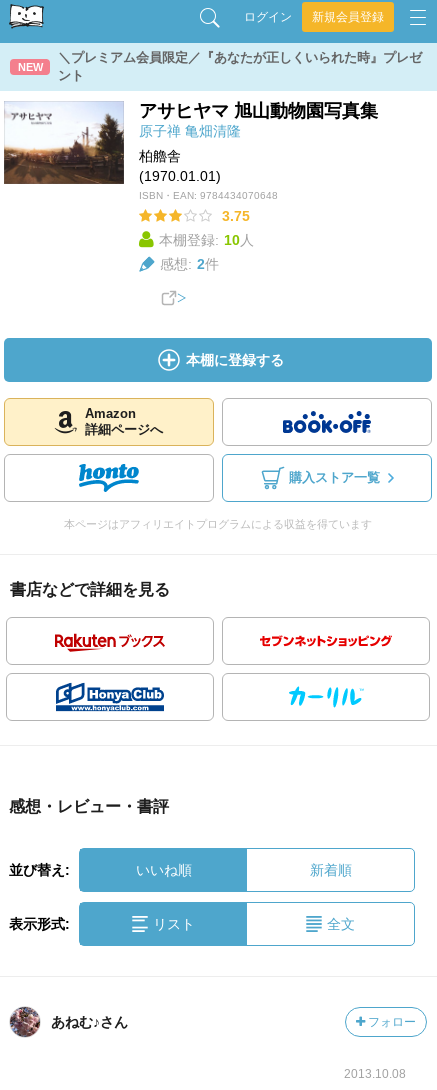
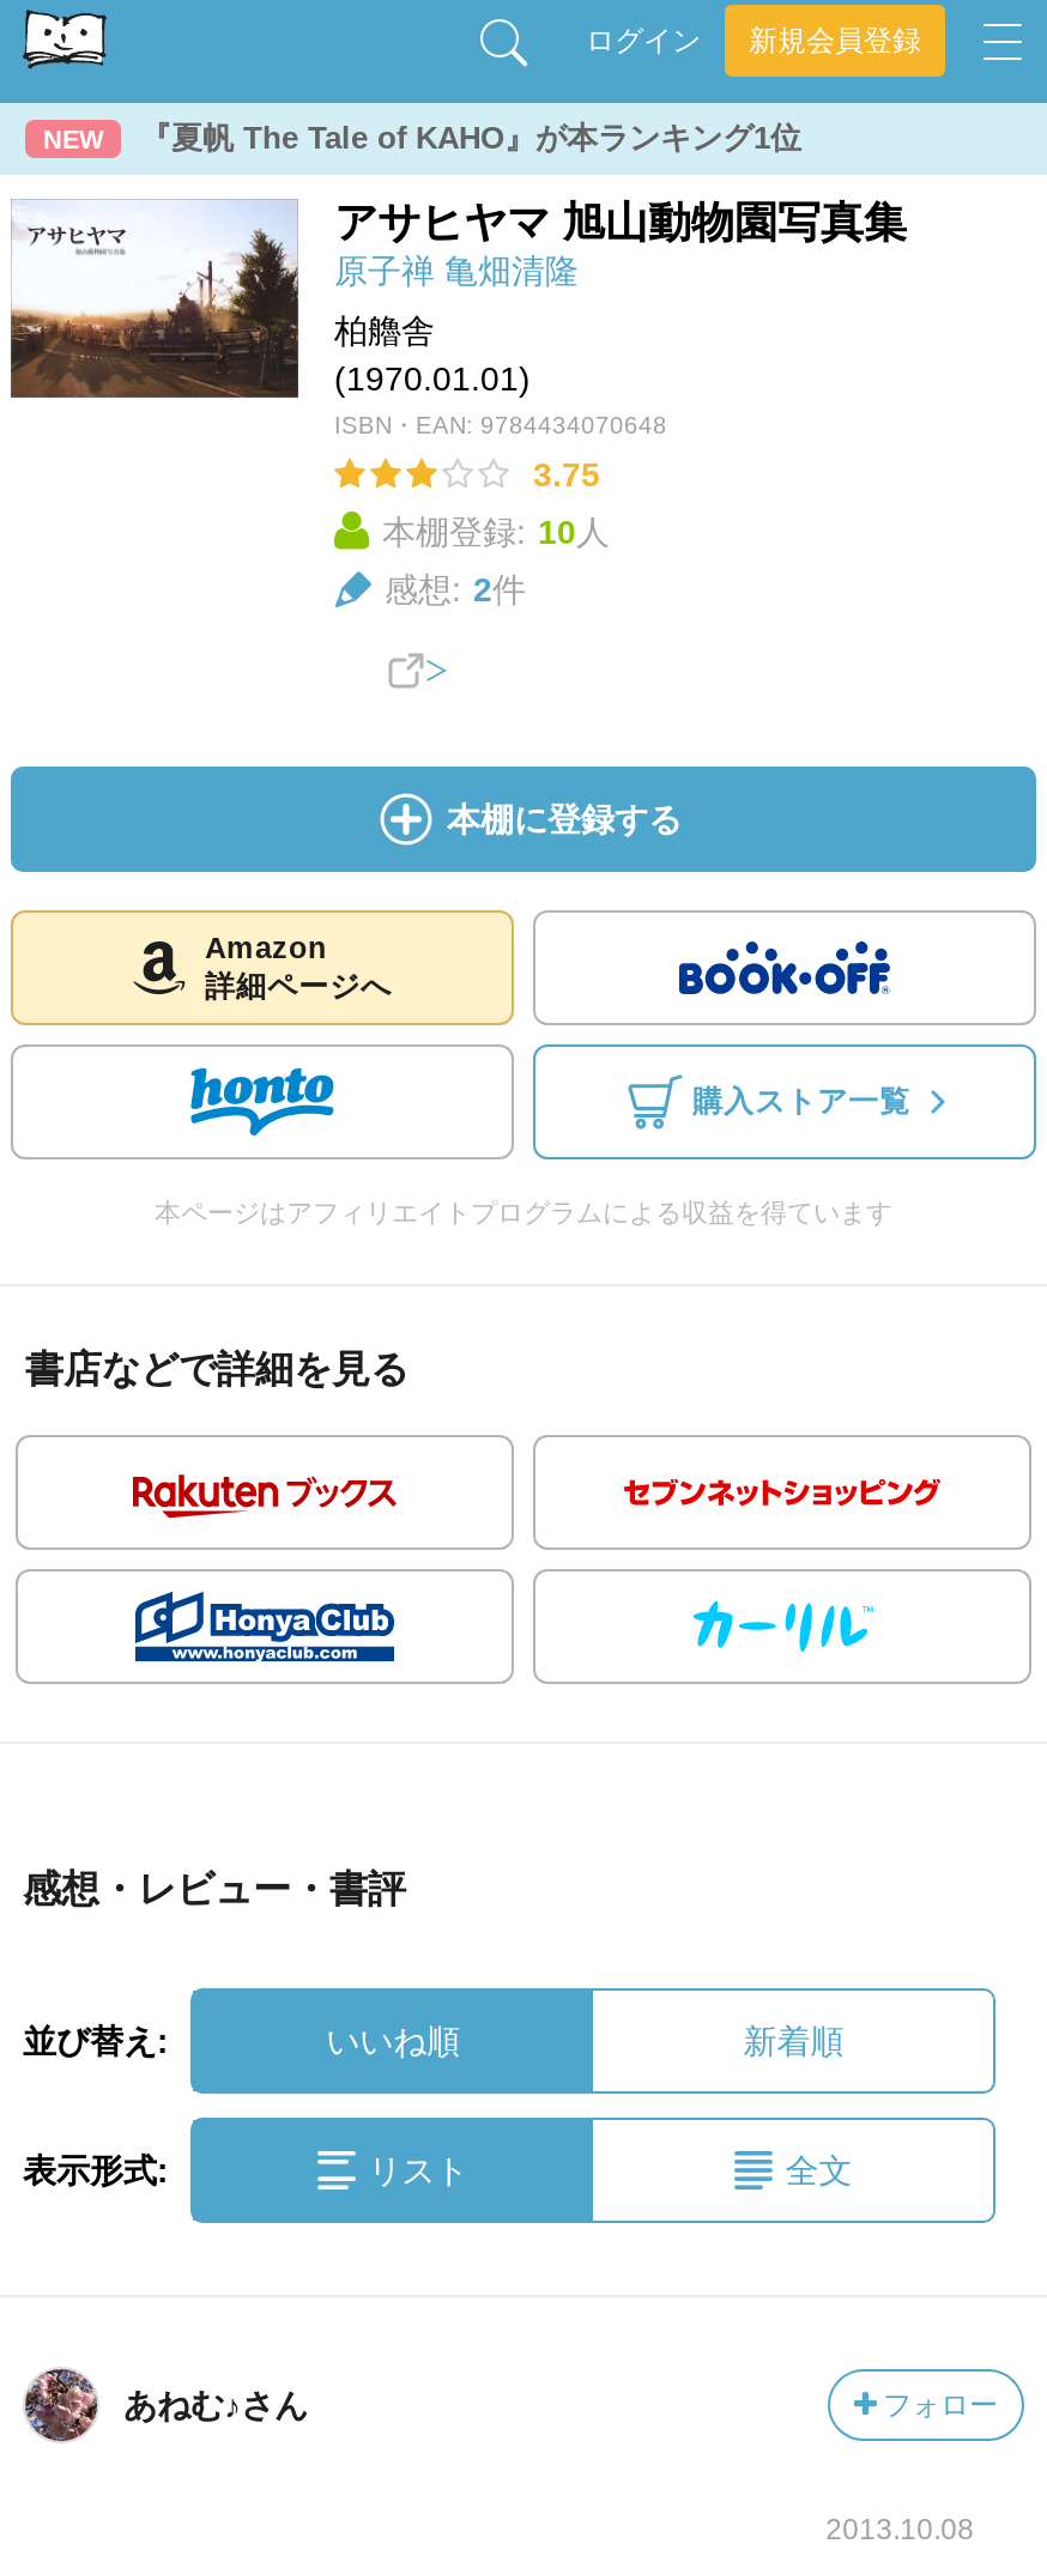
- ＼プレミアム会員限定／『あなたが正しくいられた時』プレゼ
- ント
+ 『夏帆 The Tale of KAHO』が本ランキング1位
